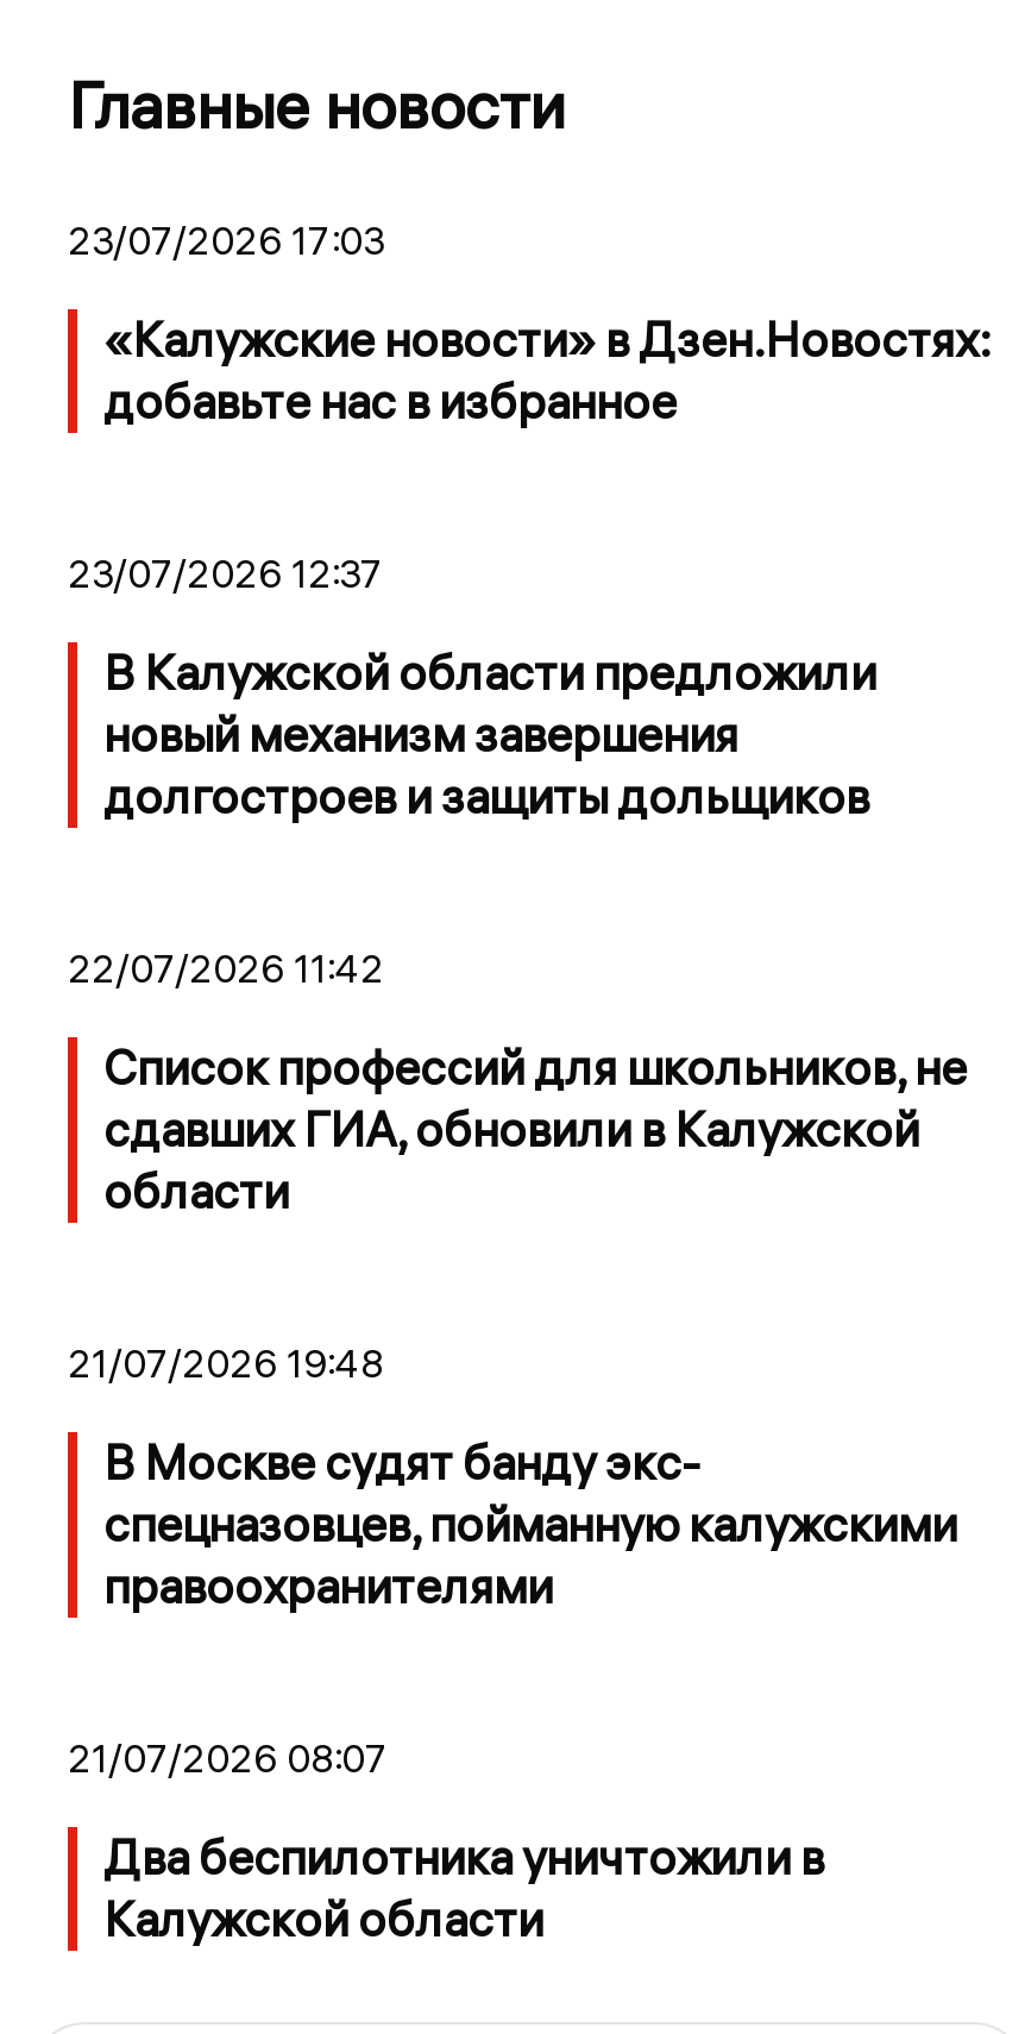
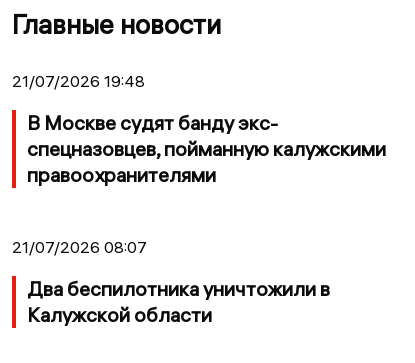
- 23/07/2026 17:03
- «Калужские новости» в Дзен.Новостях:
- добавьте нас в избранное
- 23/07/2026 12:37
- В Калужской области предложили
- новый механизм завершения
- долгостроев и защиты дольщиков
- 22/07/2026 11:42
- Список профессий для школьников, не
- сдавших ГИА, обновили в Калужской
- области
